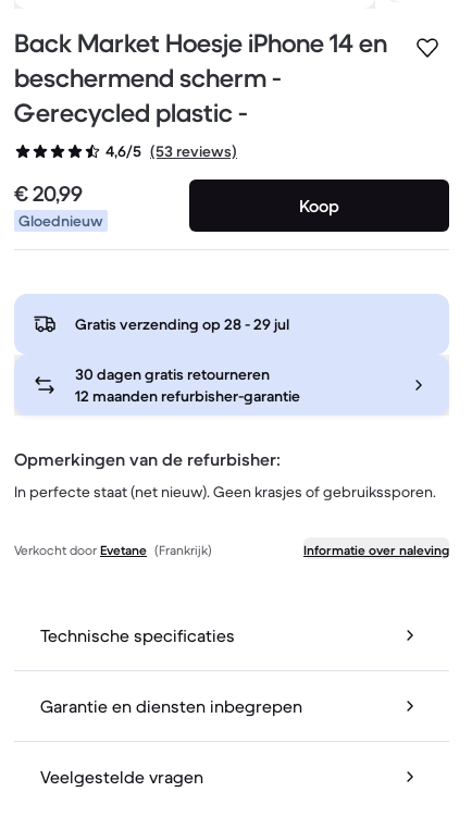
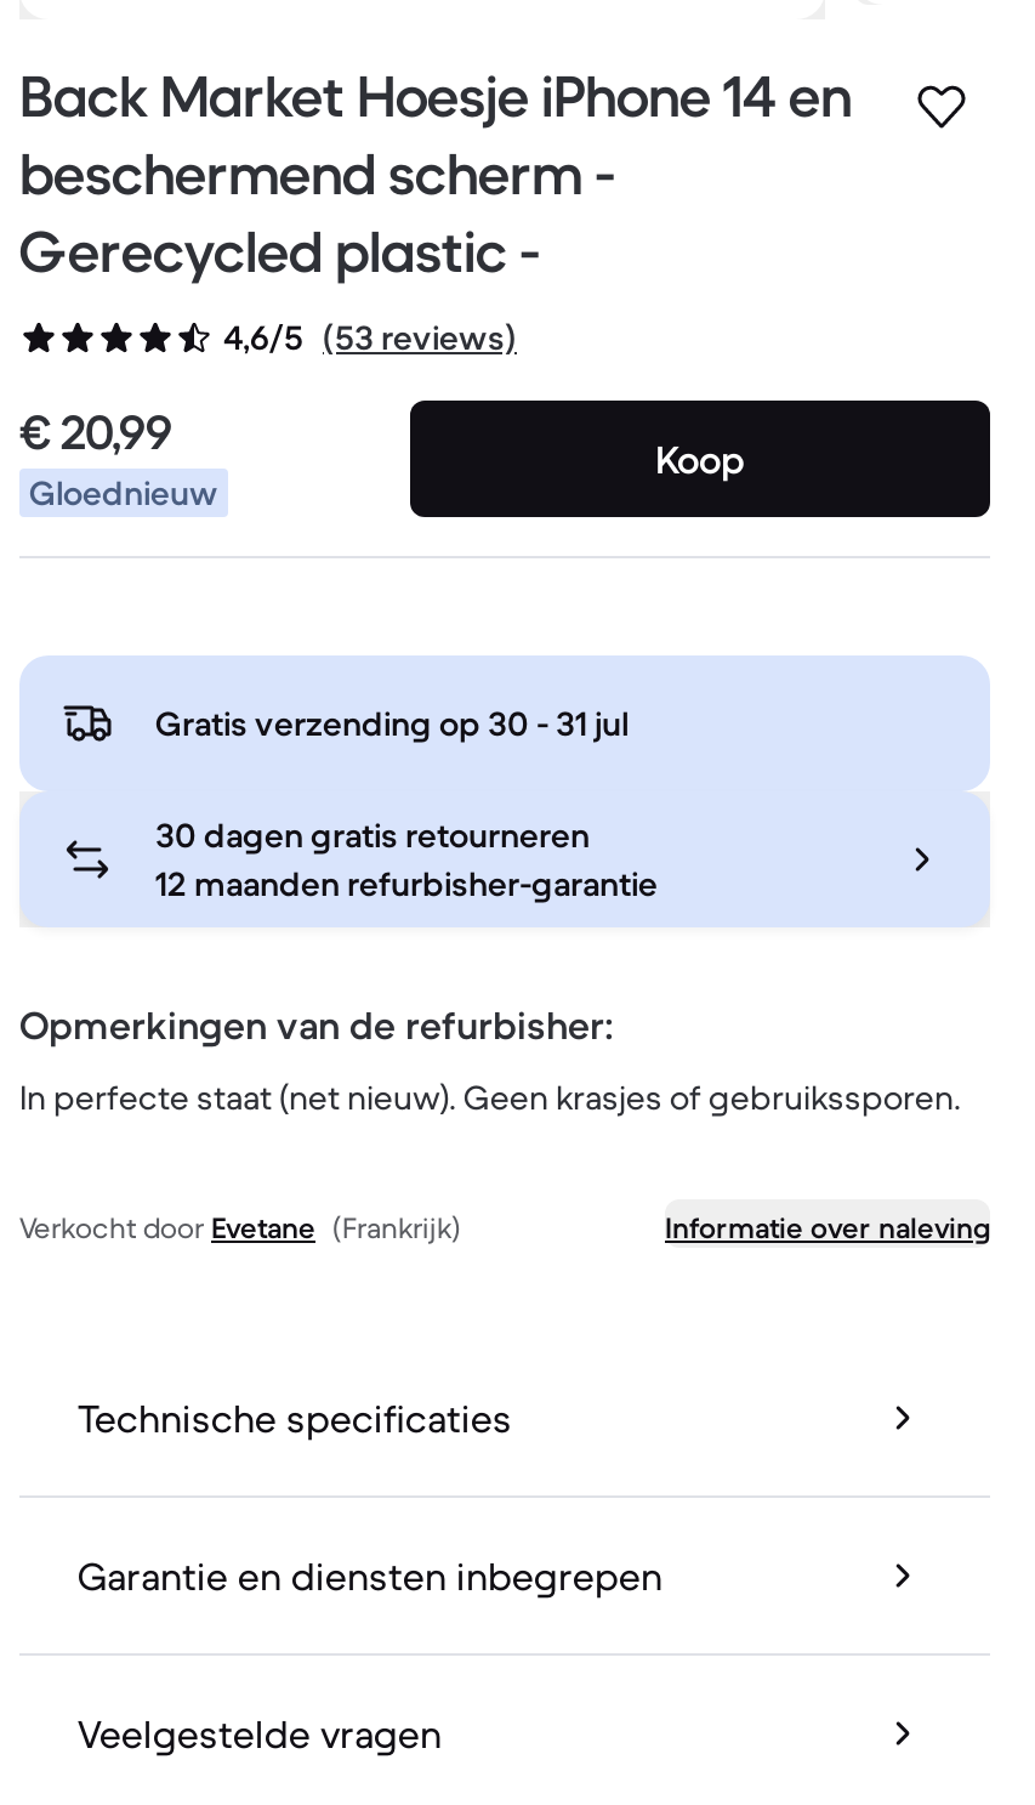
- Gratis verzending op 28 - 29 jul
+ Gratis verzending op 30 - 31 jul
